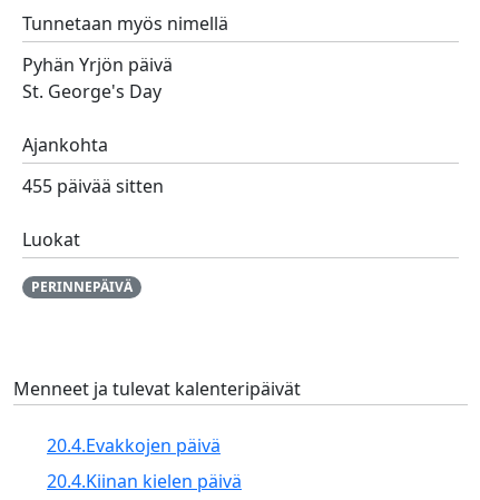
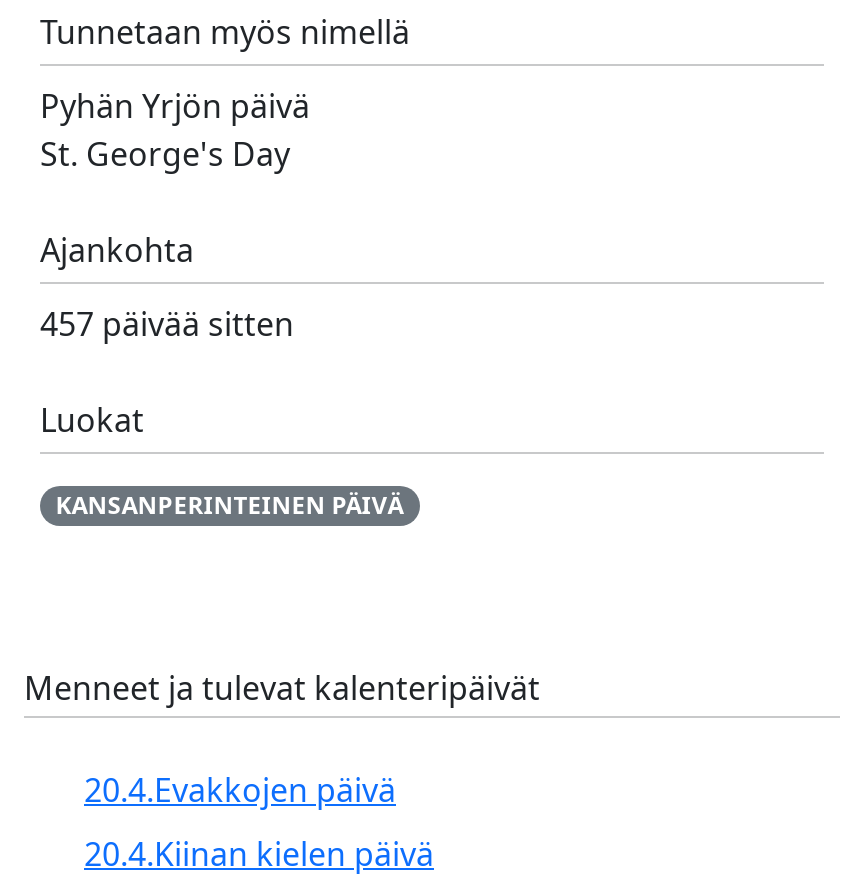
- 455 päivää sitten
+ 457 päivää sitten

- PERINNEPÄIVÄ
+ KANSANPERINTEINEN PÄIVÄ
